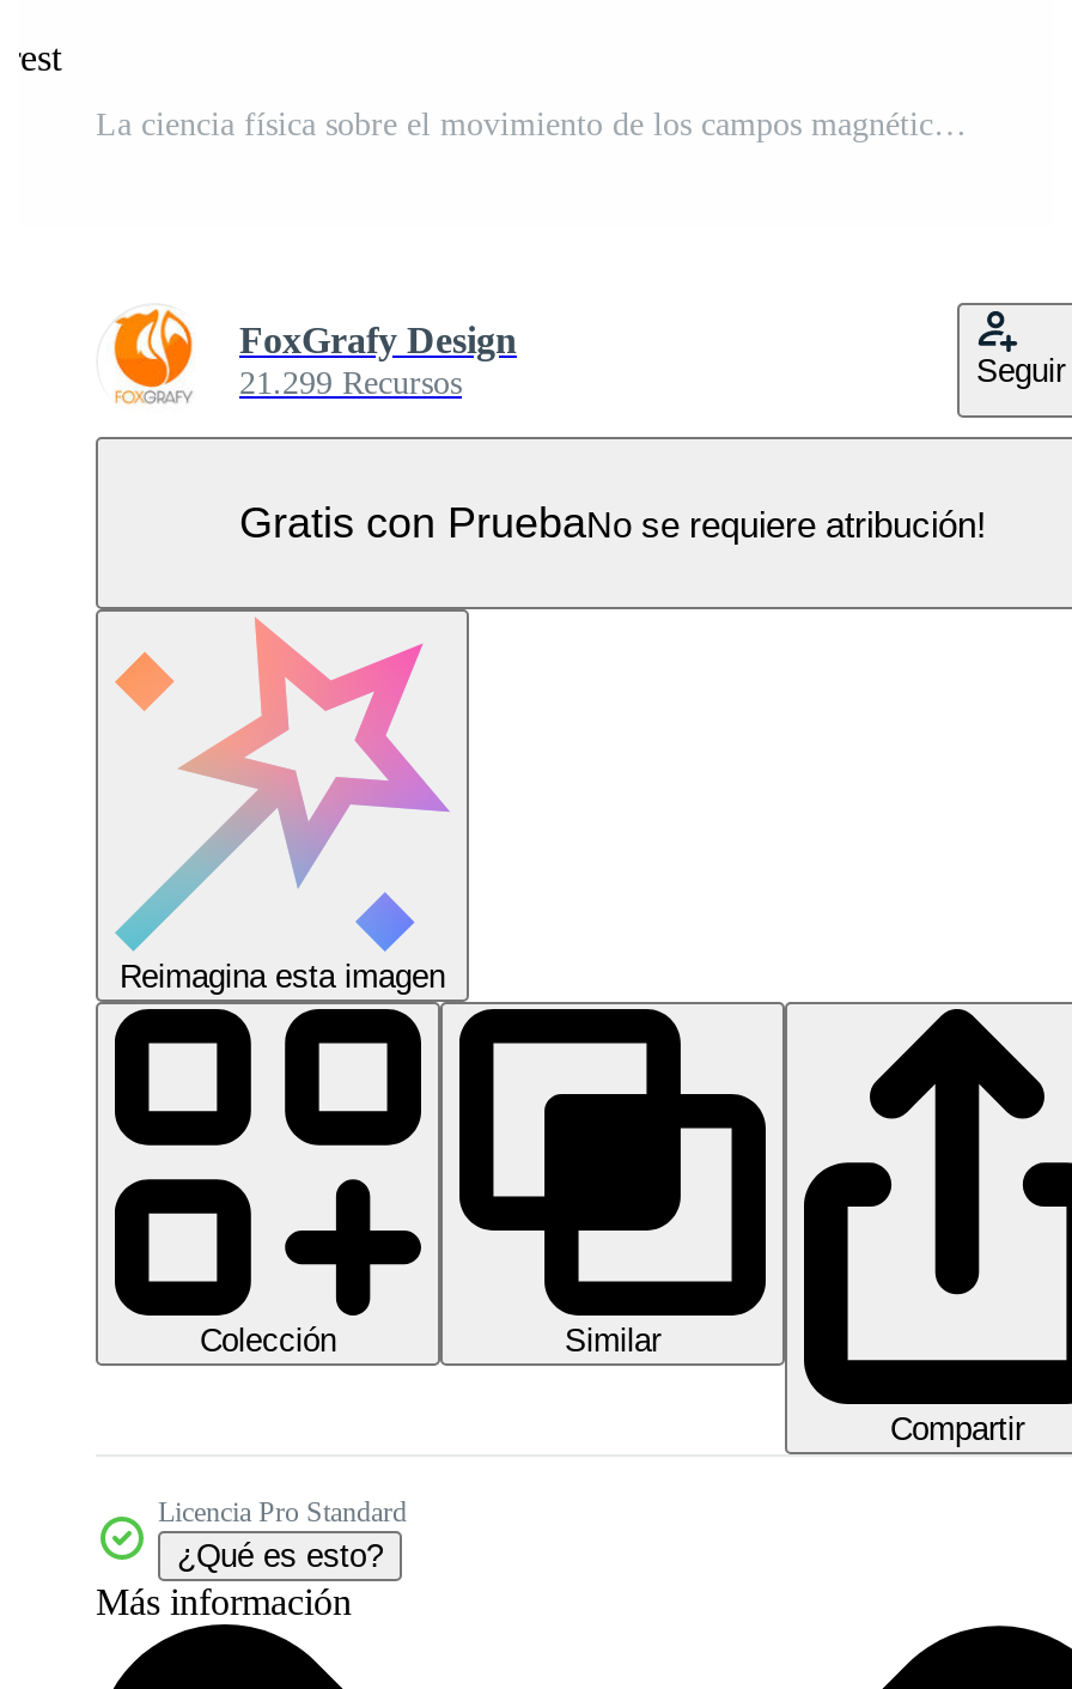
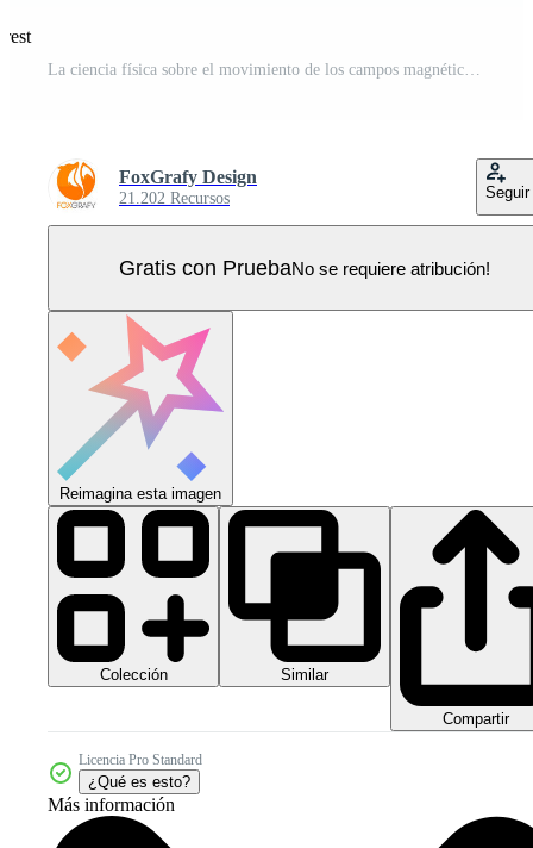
- 21.299 Recursos
+ 21.202 Recursos
